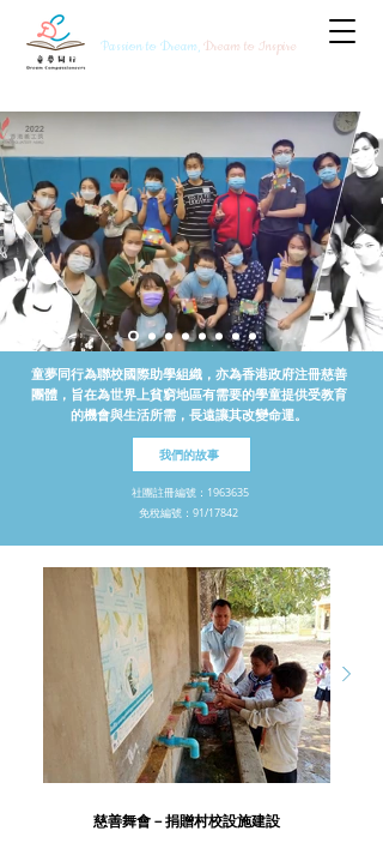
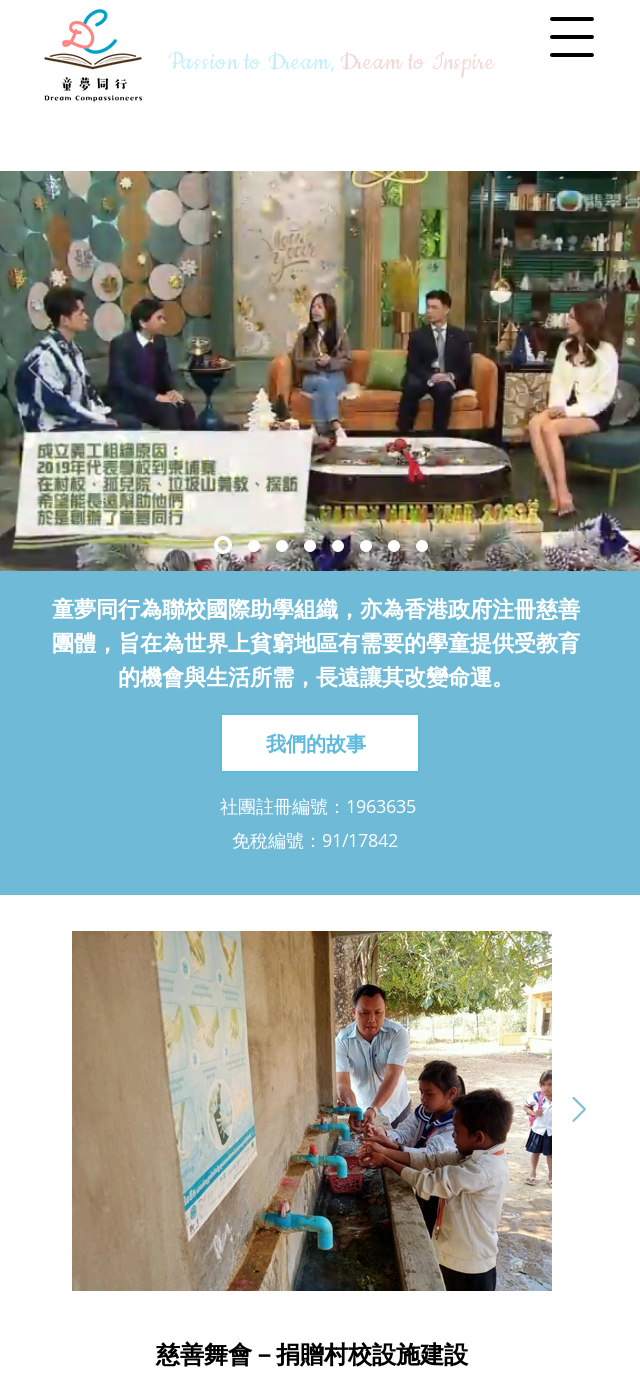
- [image]
+ [image]
